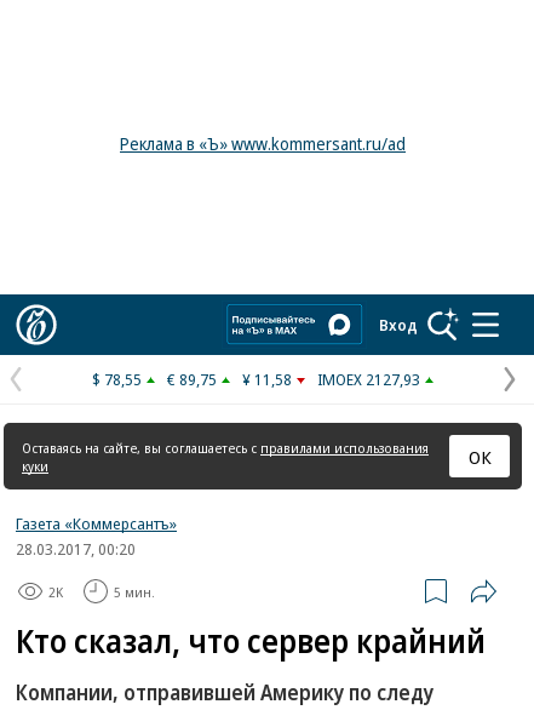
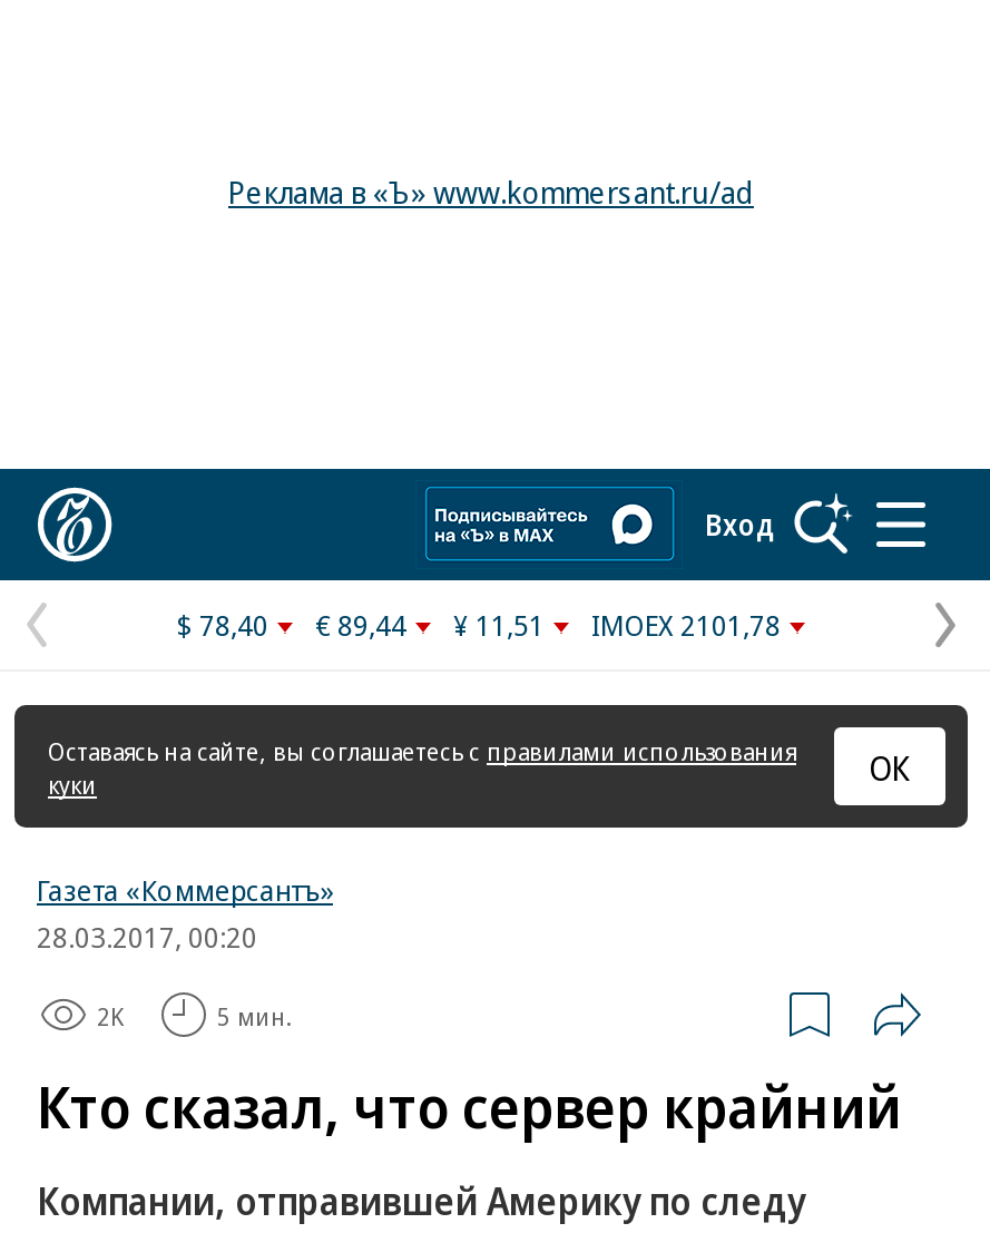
- $ 78,55
+ $ 78,40

- € 89,75
+ € 89,44

- ¥ 11,58
+ ¥ 11,51

- IMOEX 2127,93
+ IMOEX 2101,78
